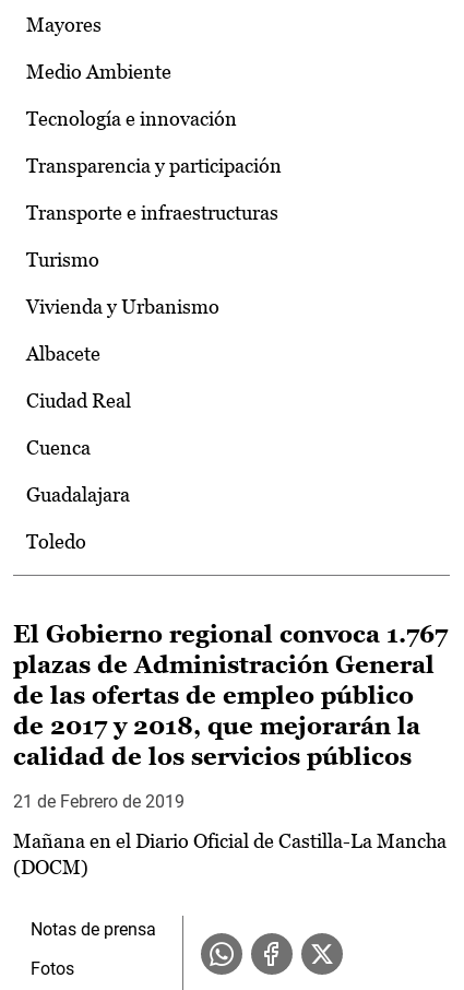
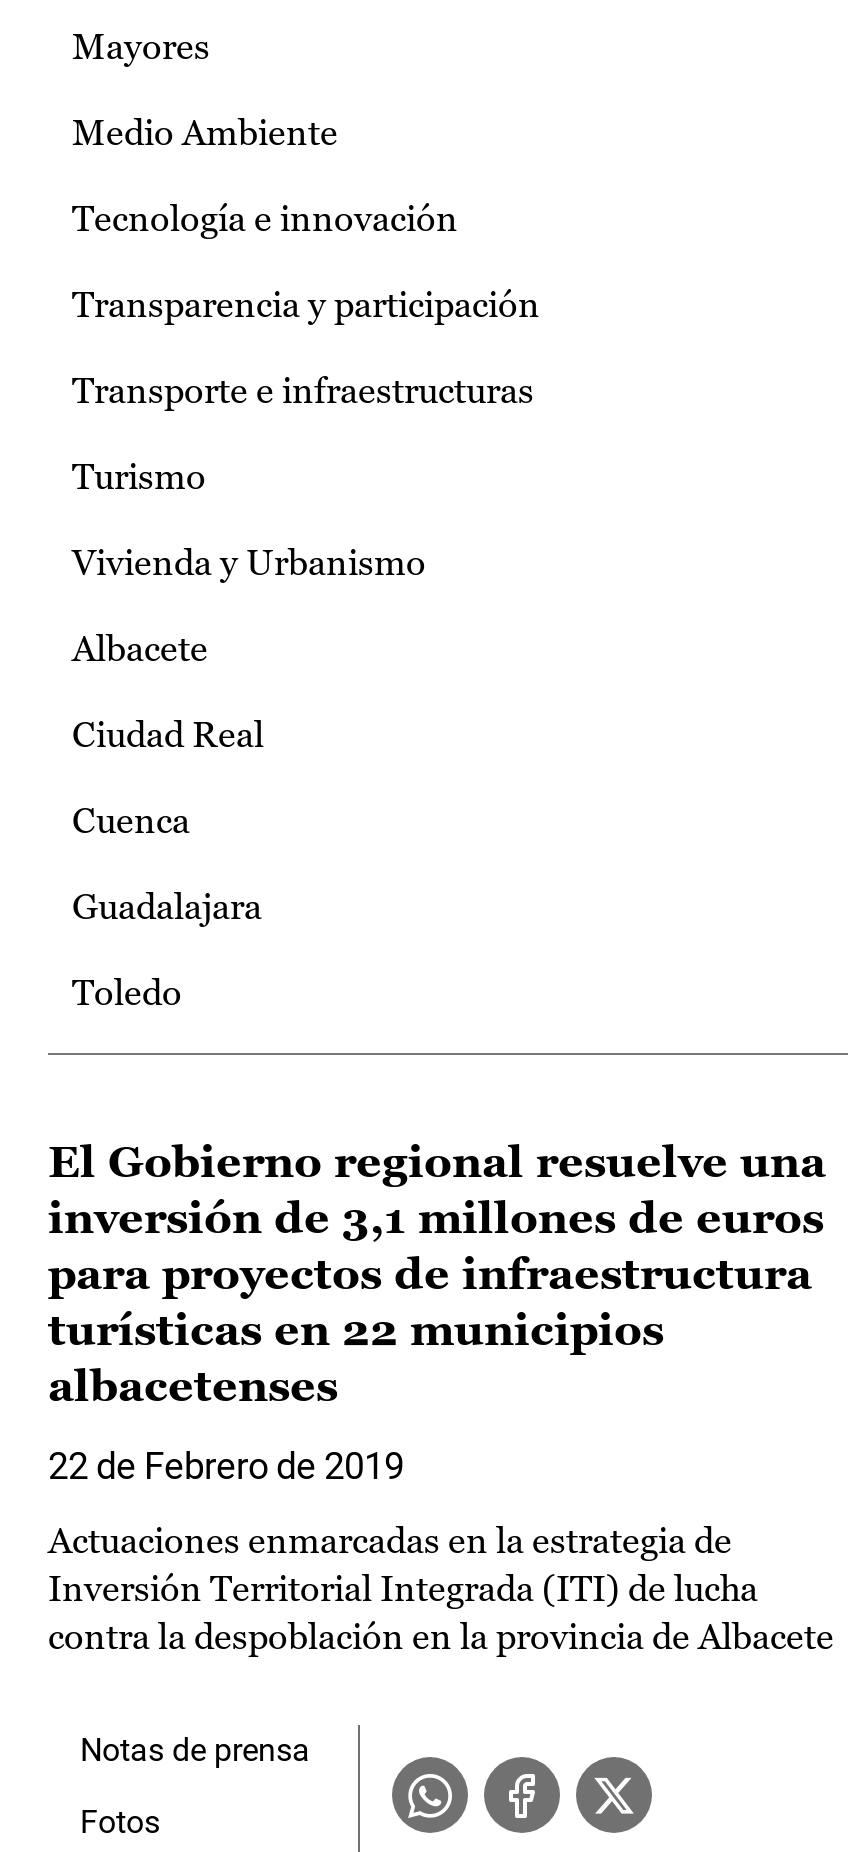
- El Gobierno regional convoca 1.767
- plazas de Administración General
- de las ofertas de empleo público
- de 2017 y 2018, que mejorarán la
- calidad de los servicios públicos
+ El Gobierno regional resuelve una
+ inversión de 3,1 millones de euros
+ para proyectos de infraestructura
+ turísticas en 22 municipios
+ albacetenses

- 21 de Febrero de 2019
+ 22 de Febrero de 2019

- Mañana en el Diario Oficial de Castilla-La Mancha
- (DOCM)
+ Actuaciones enmarcadas en la estrategia de
+ Inversión Territorial Integrada (ITI) de lucha
+ contra la despoblación en la provincia de Albacete
